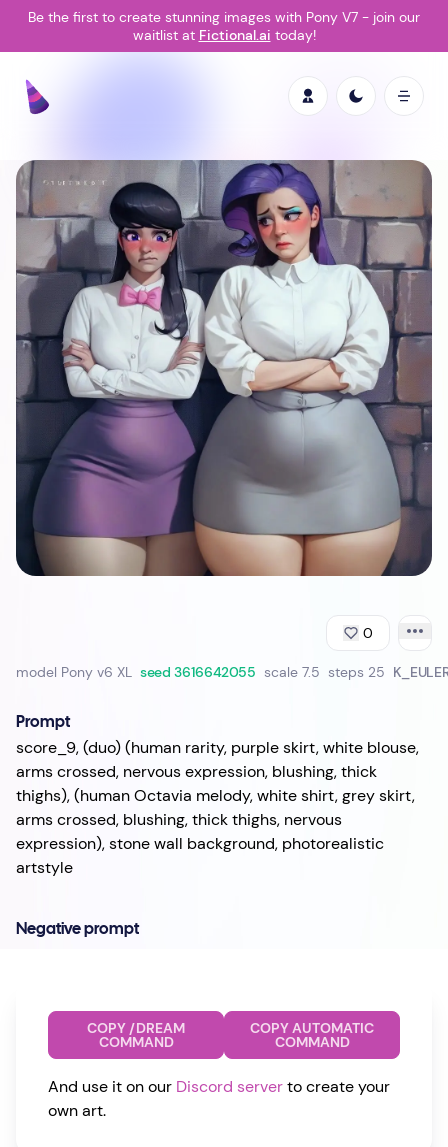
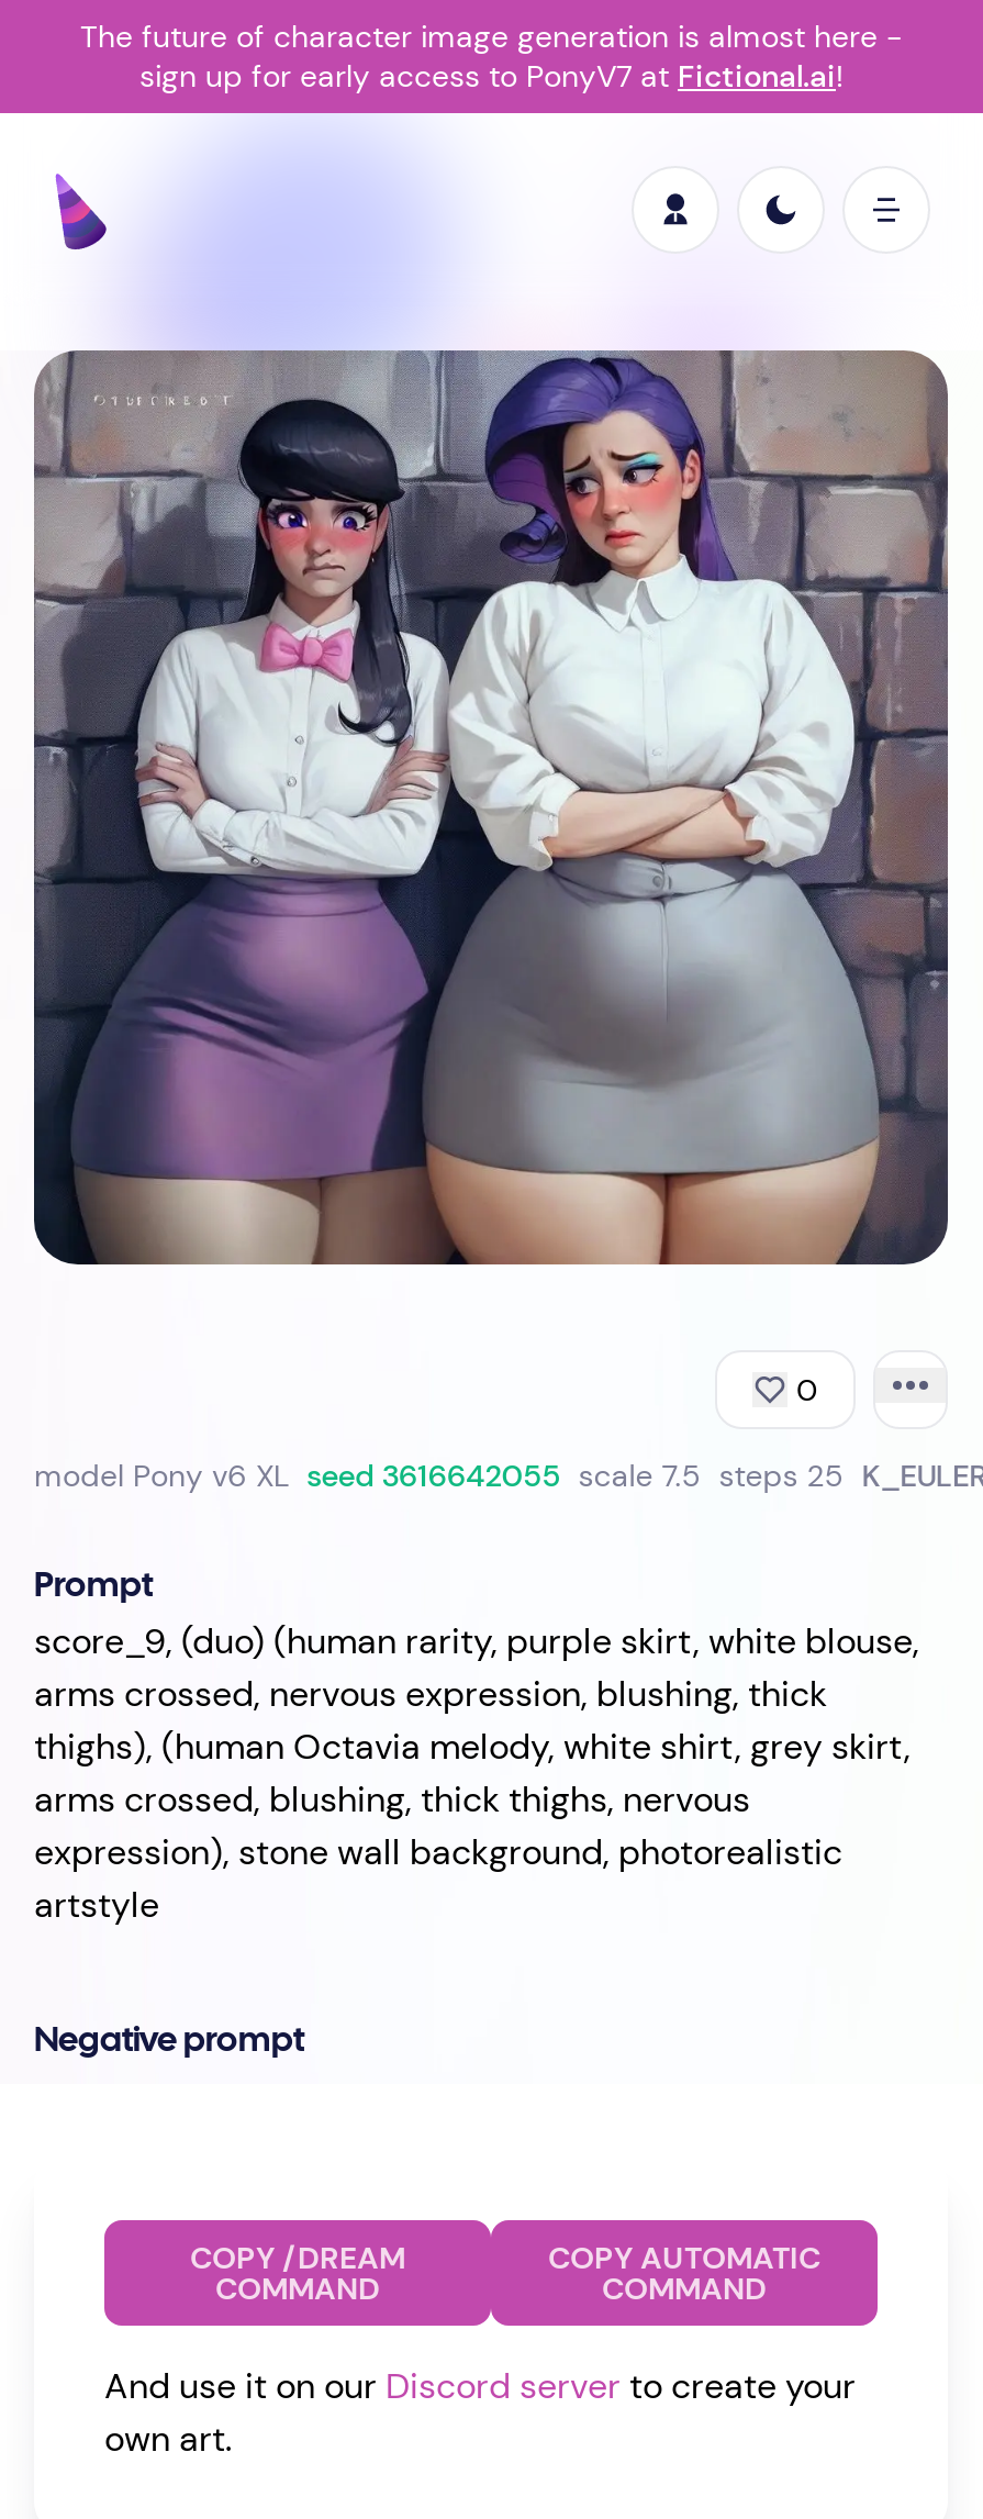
- Be the first to create stunning images with Pony V7 - join our
- waitlist at Fictional.ai today!
+ The future of character image generation is almost here -
+ sign up for early access to PonyV7 at Fictional.ai!
